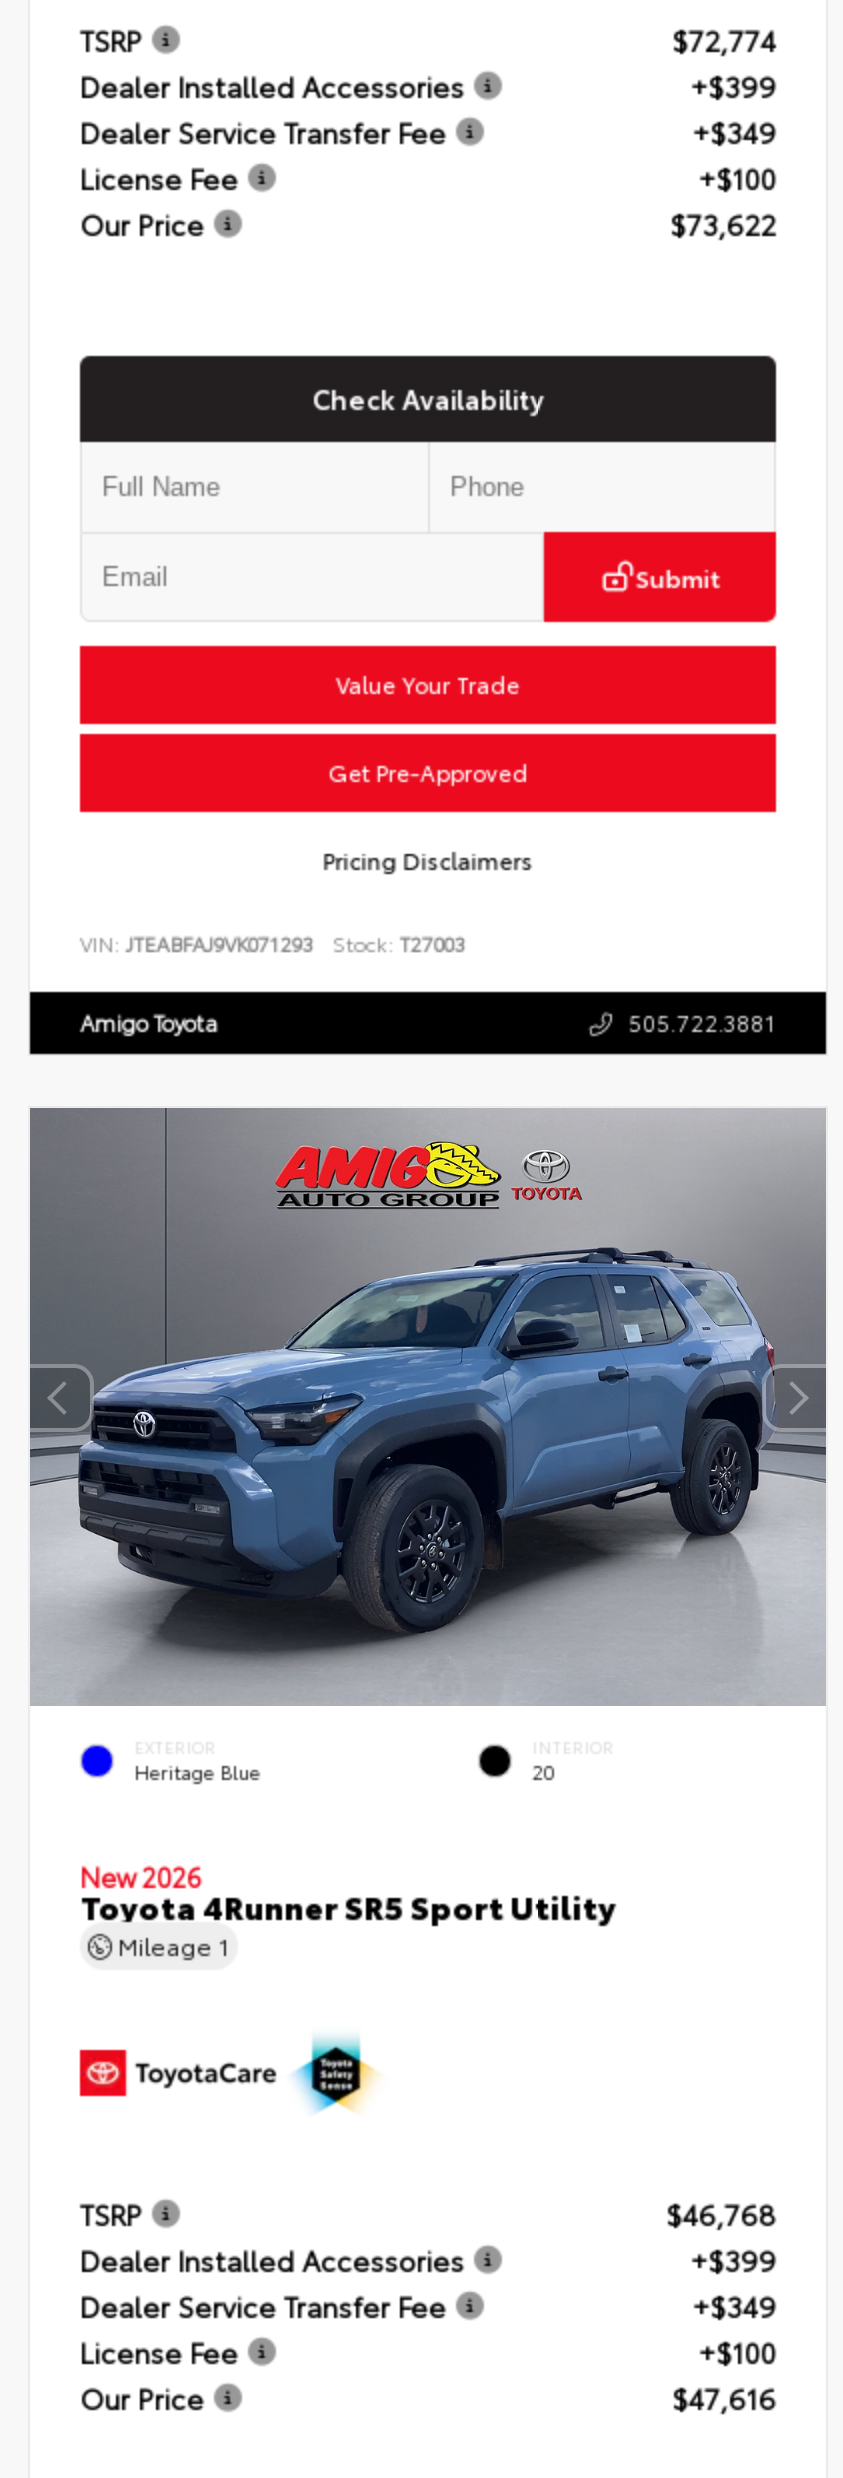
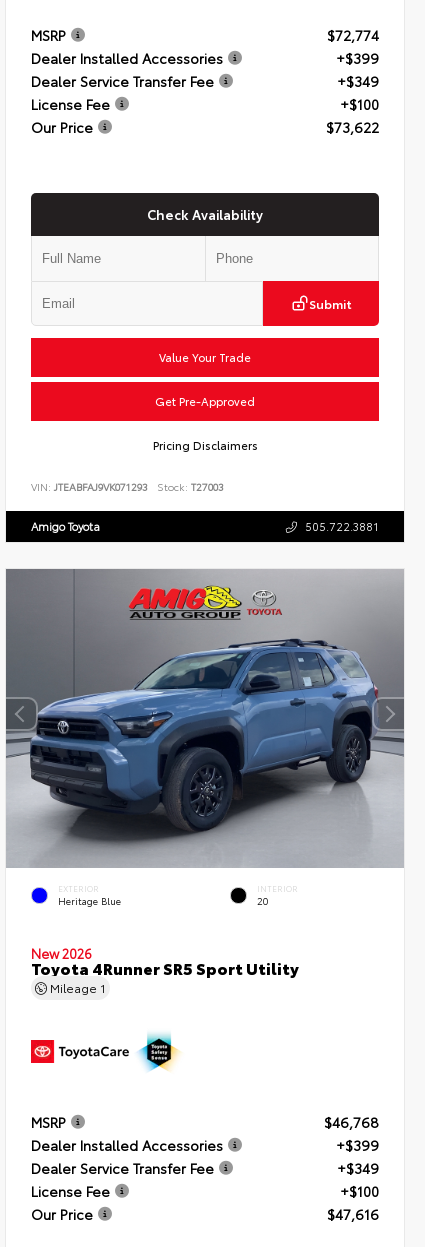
- TSRP
+ MSRP

- TSRP
+ MSRP
